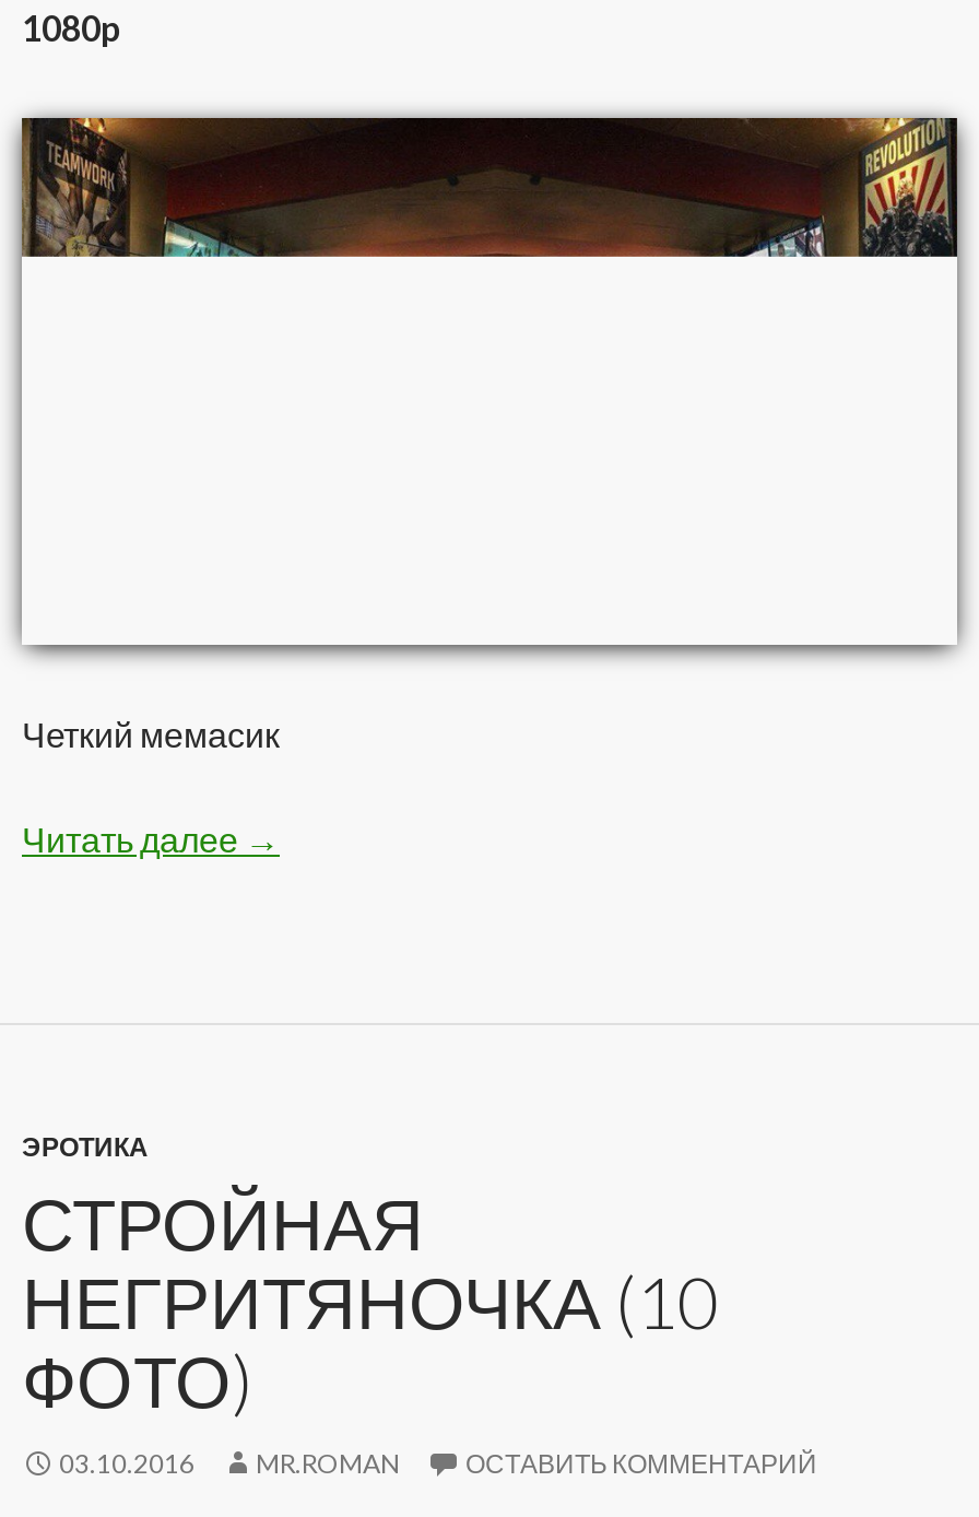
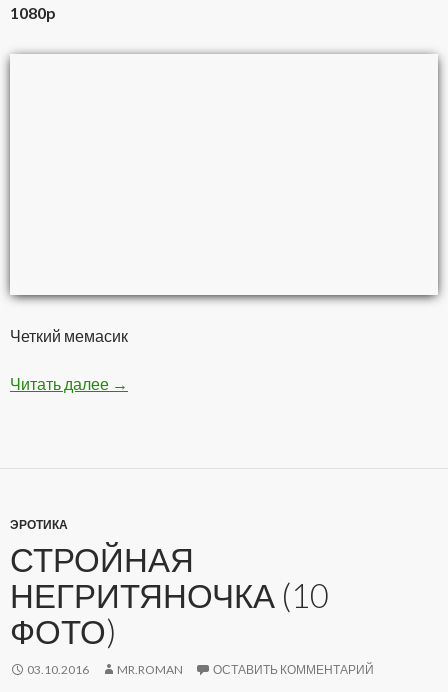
- [image]
